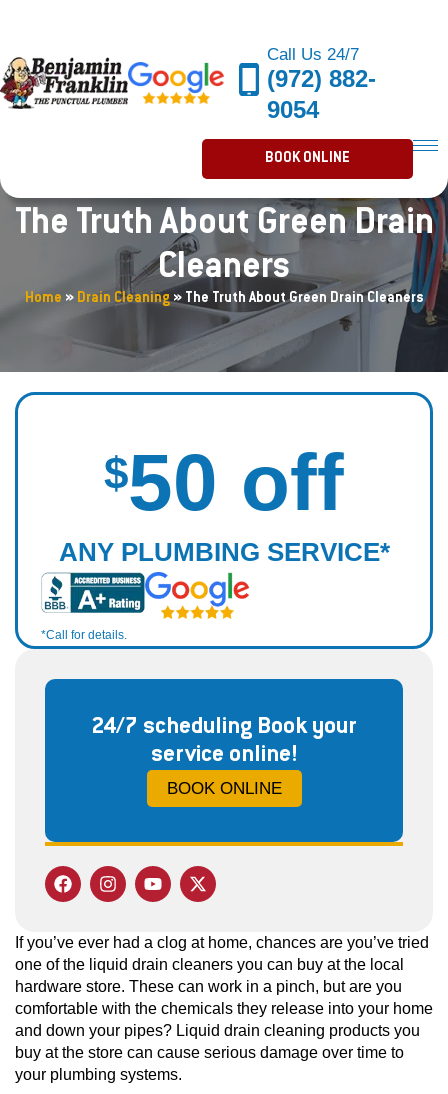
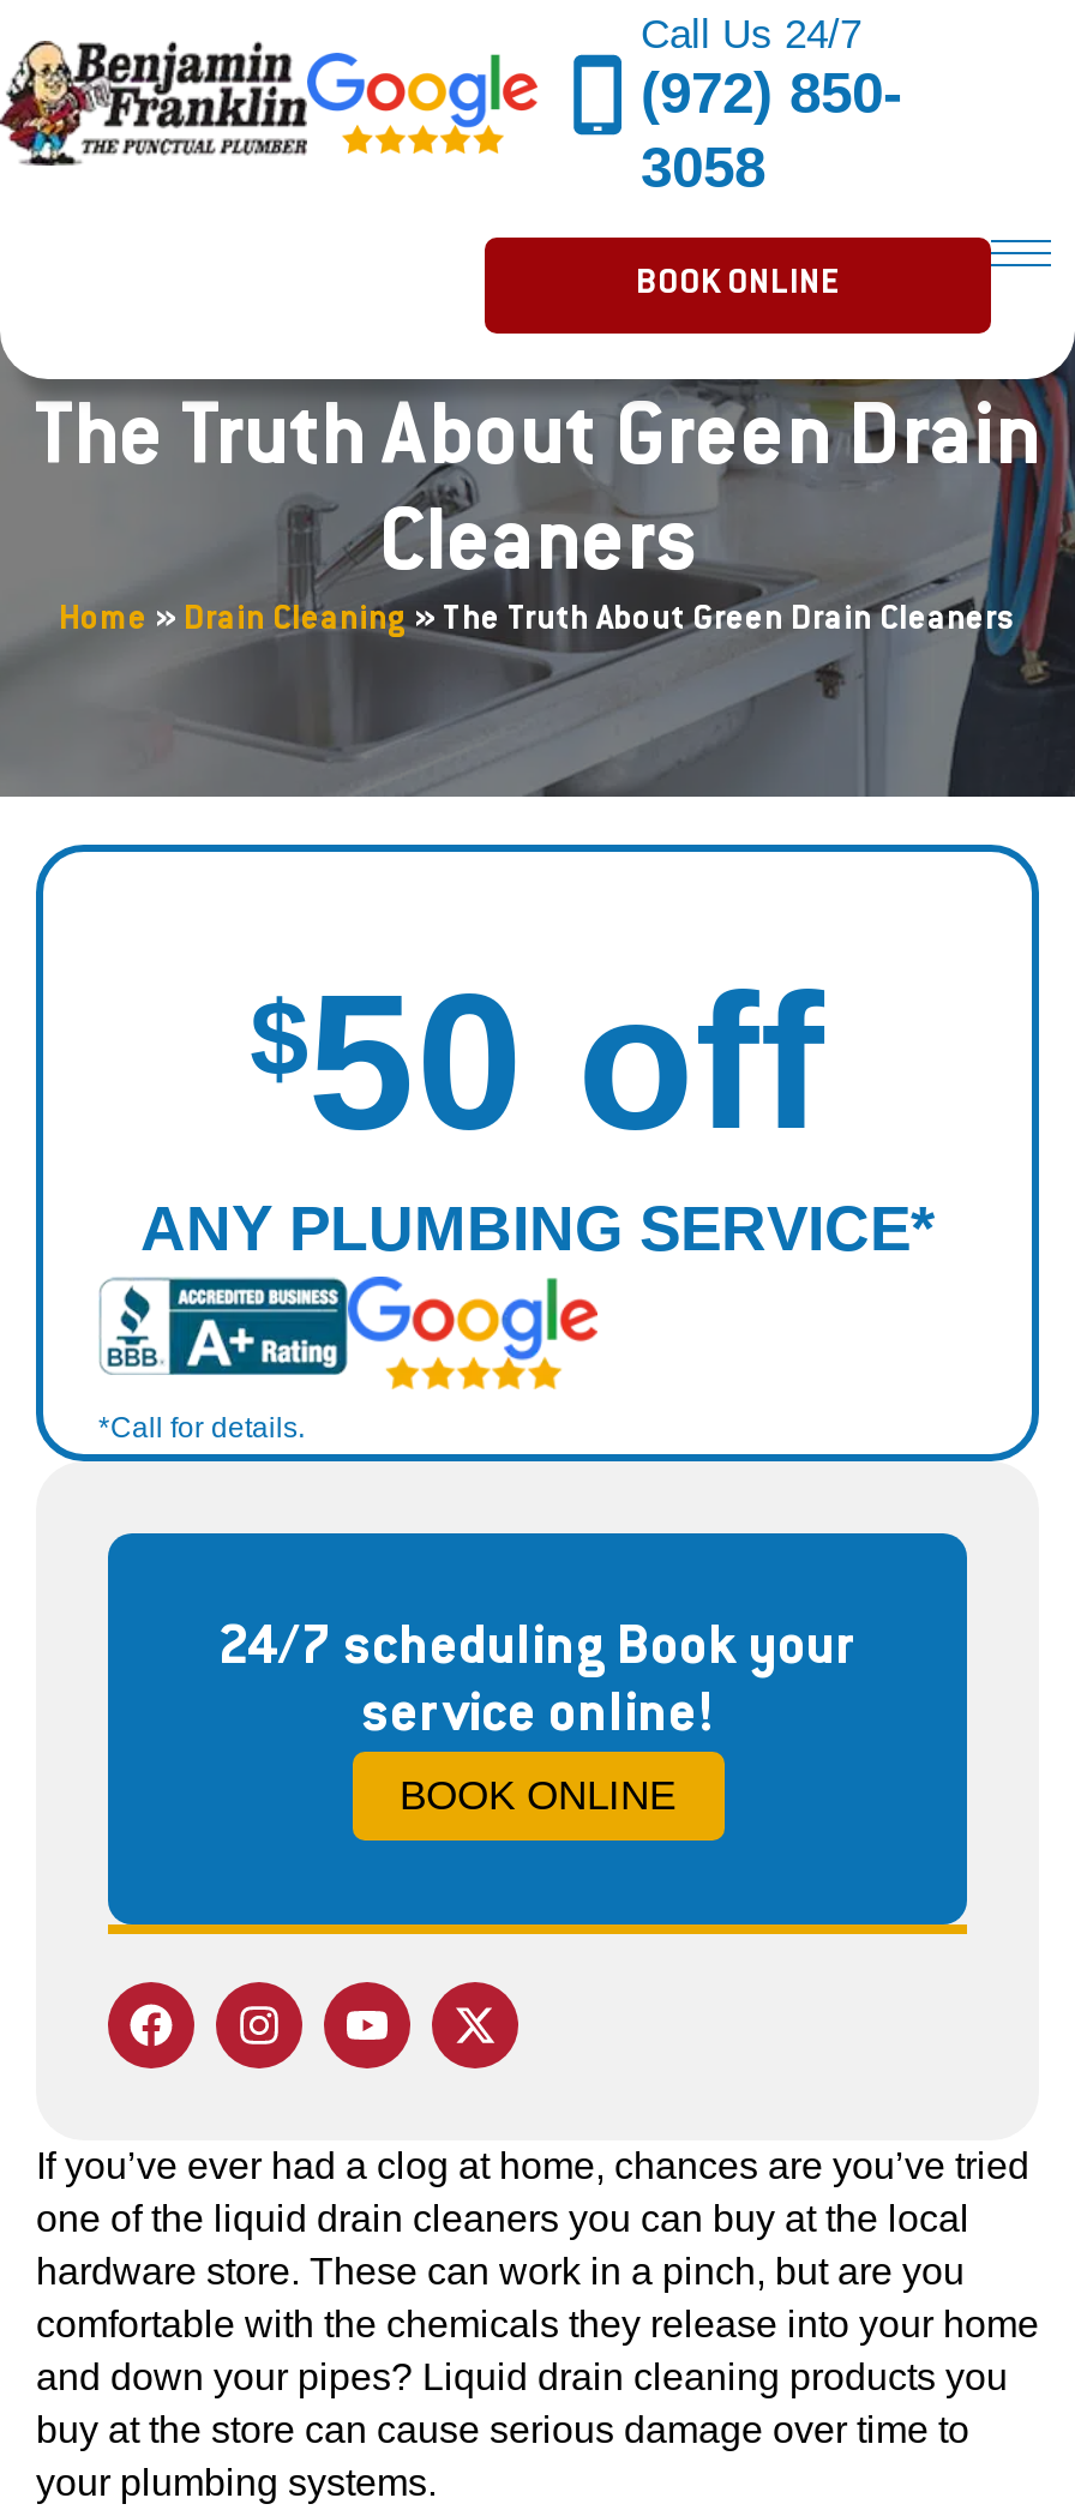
- (972) 882-
+ (972) 850-

- 9054
+ 3058
